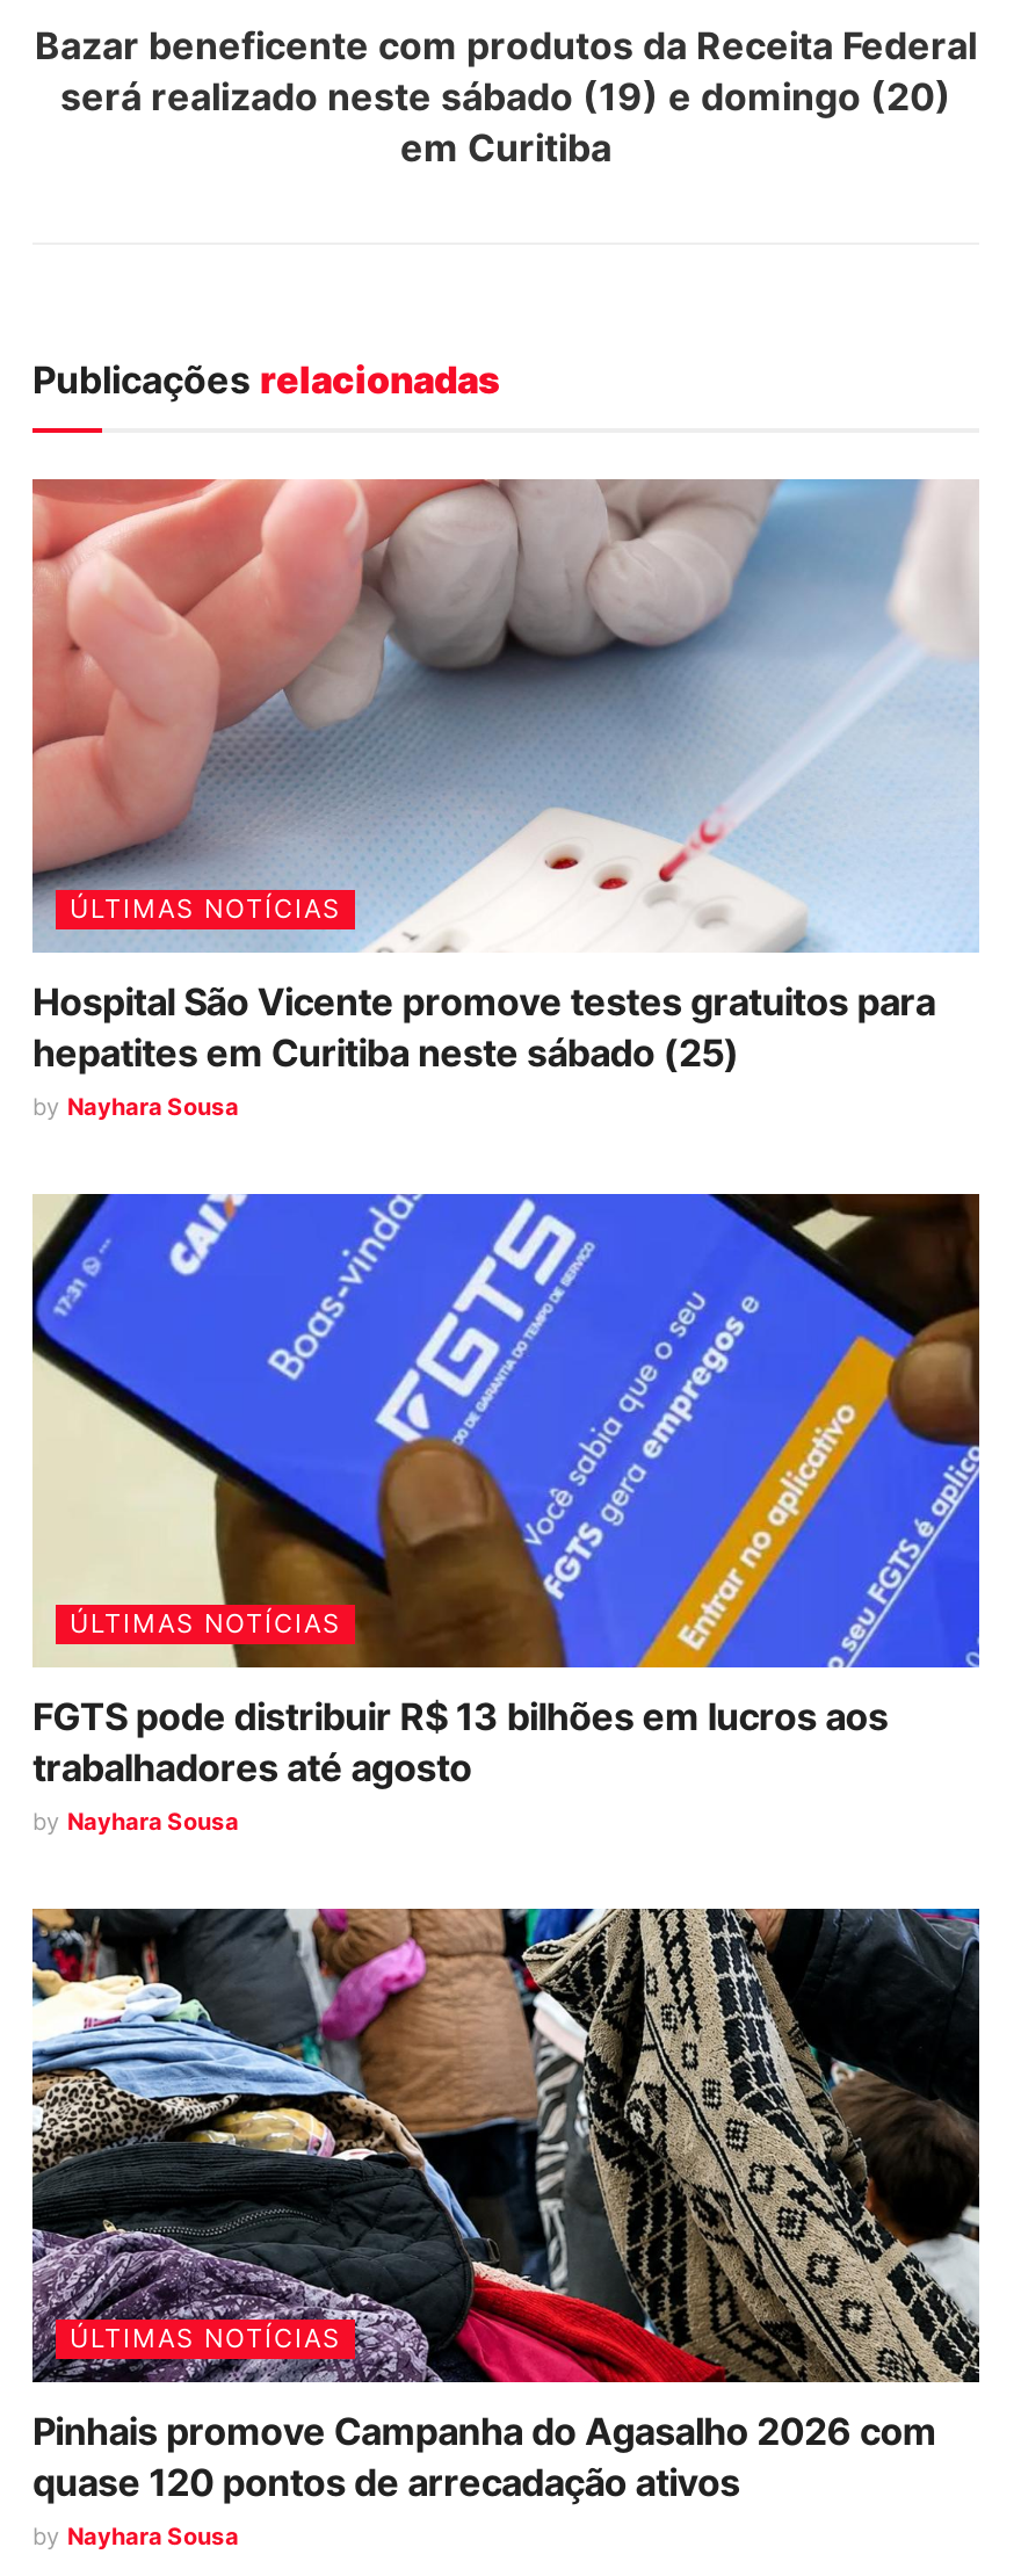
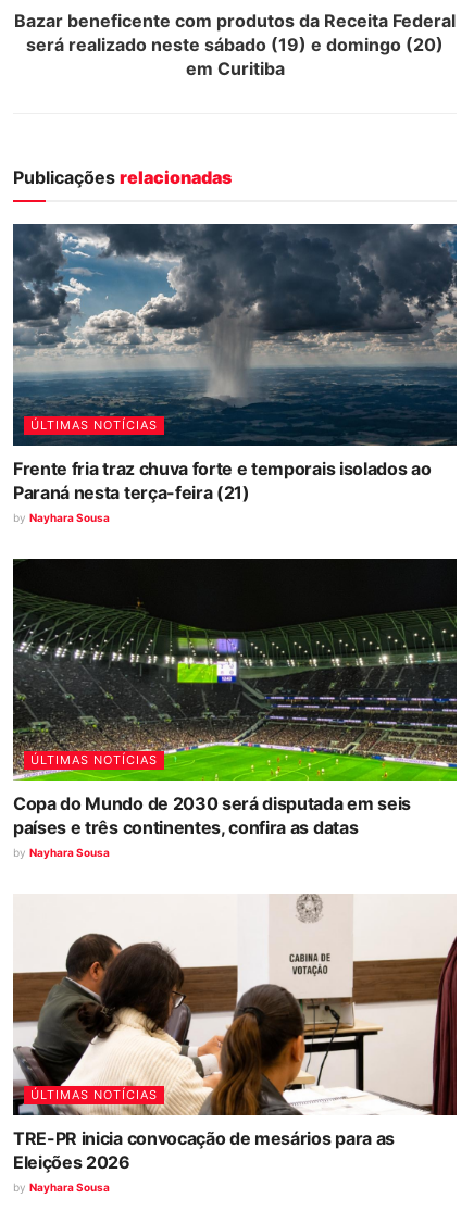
- [image]
- Hospital São Vicente promove testes gratuitos para
- hepatites em Curitiba neste sábado (25)
+ [image]
+ Frente fria traz chuva forte e temporais isolados ao
+ Paraná nesta terça-feira (21)

- [image]
- FGTS pode distribuir R$ 13 bilhões em lucros aos
- trabalhadores até agosto
+ [image]
+ Copa do Mundo de 2030 será disputada em seis
+ países e três continentes, confira as datas

- [image]
- Pinhais promove Campanha do Agasalho 2026 com
- quase 120 pontos de arrecadação ativos
+ [image]
+ TRE-PR inicia convocação de mesários para as
+ Eleições 2026
